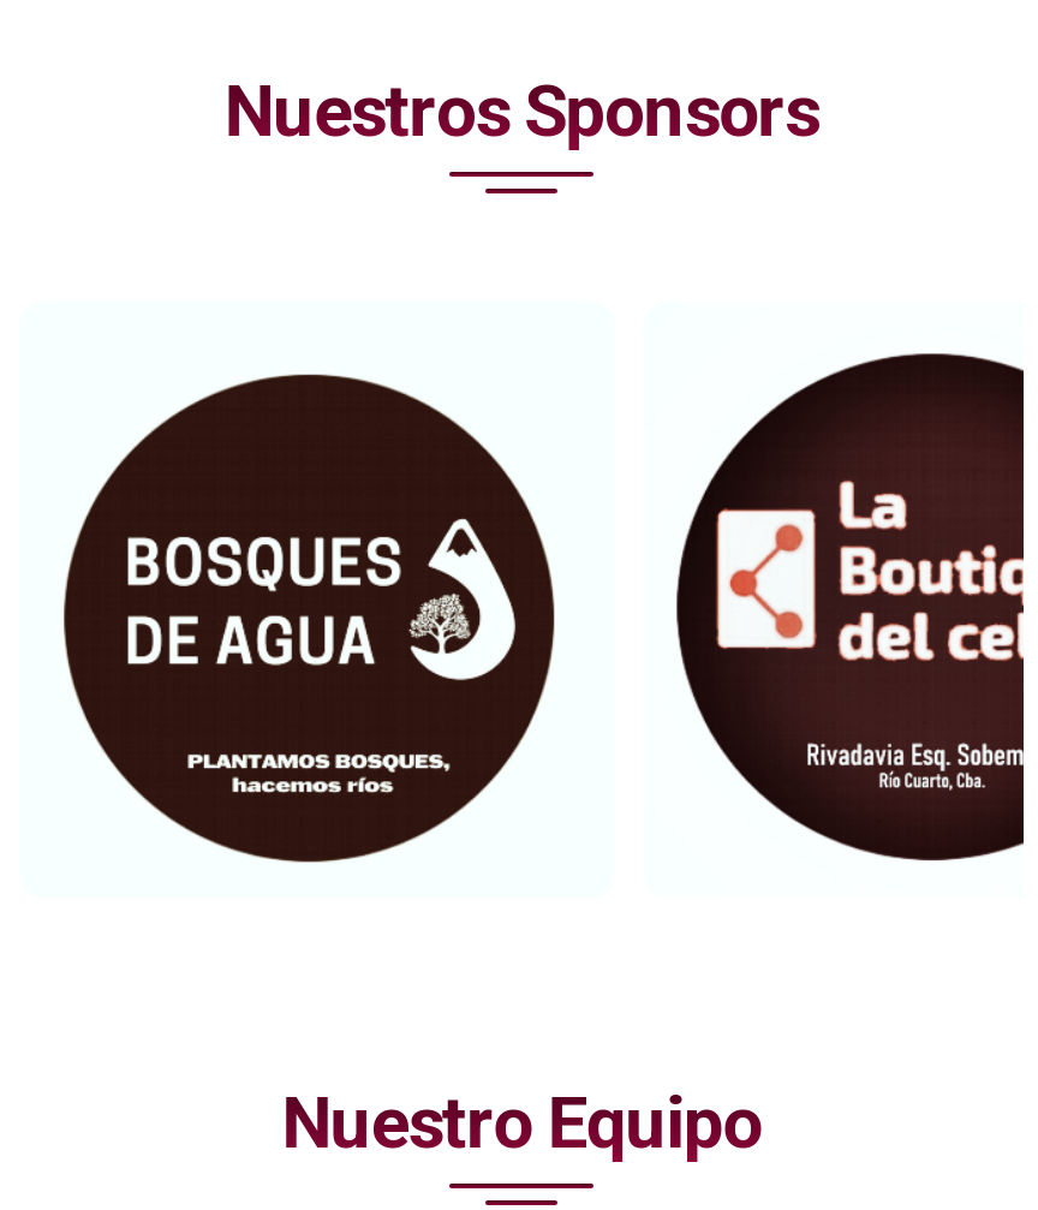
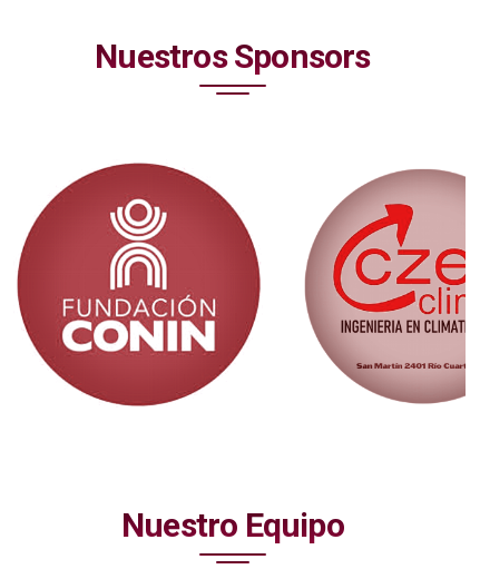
- [image]
+ [image]

- [image]
+ [image]
